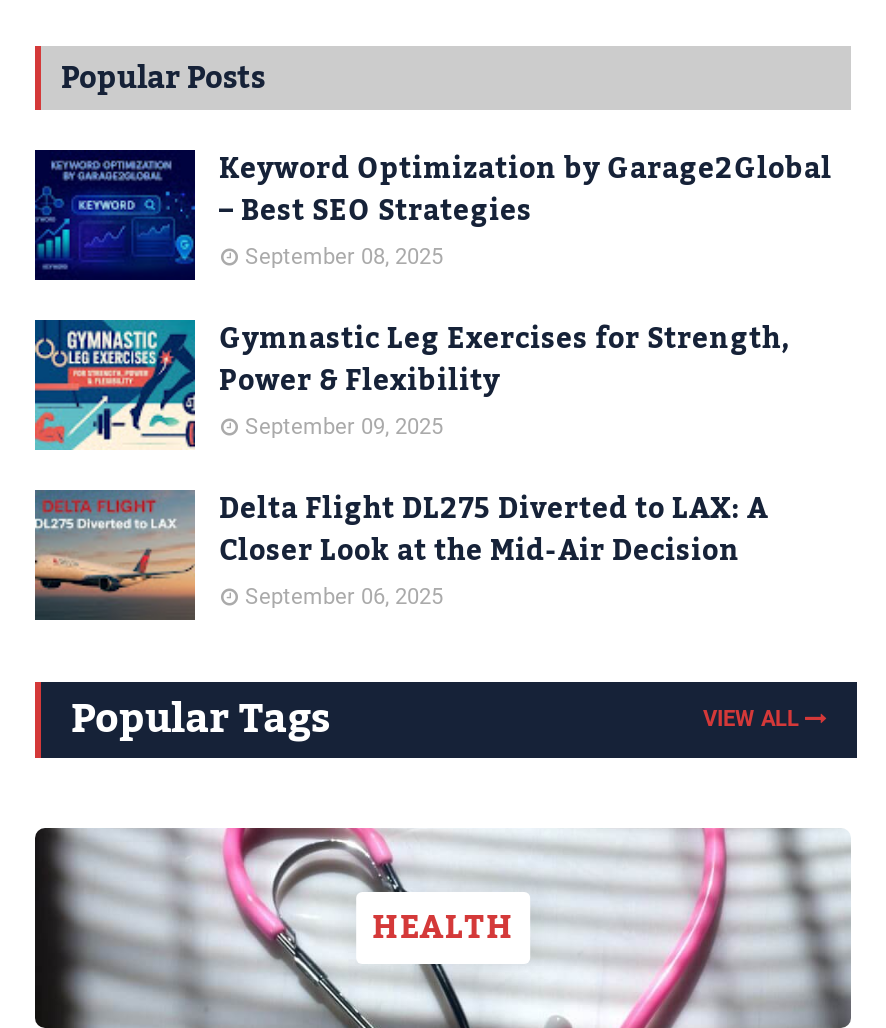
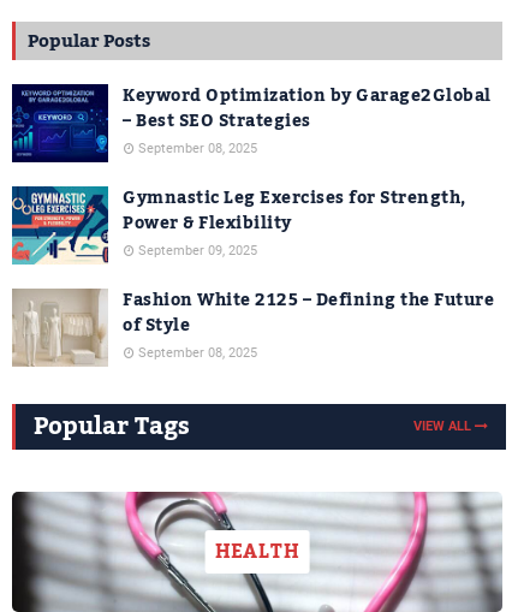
- [image]
- Delta Flight DL275 Diverted to LAX: A
- Closer Look at the Mid-Air Decision
- September 06, 2025
+ [image]
+ Fashion White 2125 – Defining the Future
+ of Style
+ September 08, 2025
